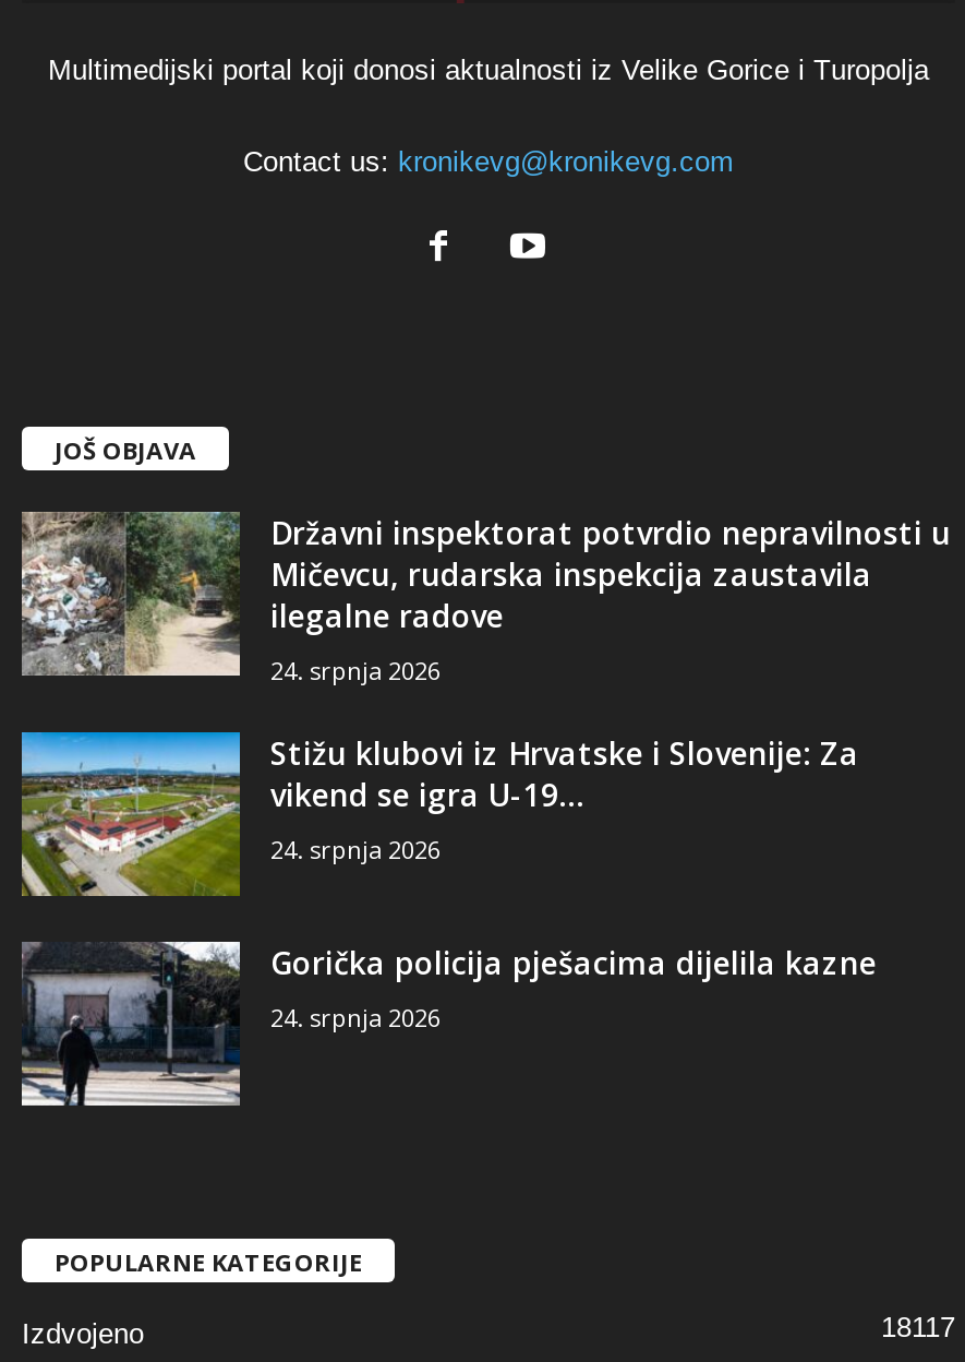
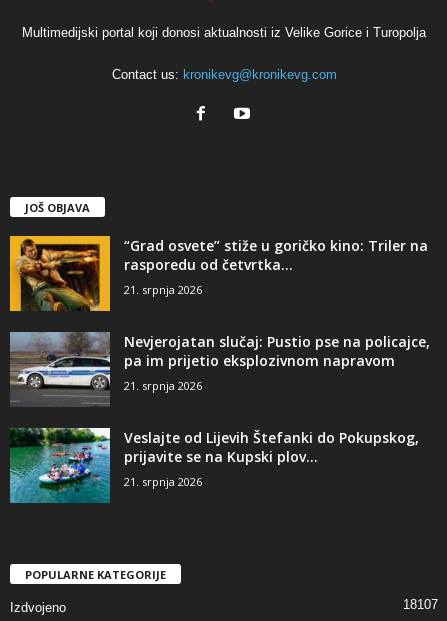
- [image]
- Državni inspektorat potvrdio nepravilnosti u
- Mičevcu, rudarska inspekcija zaustavila
- ilegalne radove
- 24. srpnja 2026
+ [image]
+ “Grad osvete” stiže u goričko kino: Triler na
+ rasporedu od četvrtka...
+ 21. srpnja 2026

- [image]
- Stižu klubovi iz Hrvatske i Slovenije: Za
- vikend se igra U-19...
- 24. srpnja 2026
+ [image]
+ Nevjerojatan slučaj: Pustio pse na policajce,
+ pa im prijetio eksplozivnom napravom
+ 21. srpnja 2026

- [image]
- Gorička policija pješacima dijelila kazne
- 24. srpnja 2026
+ [image]
+ Veslajte od Lijevih Štefanki do Pokupskog,
+ prijavite se na Kupski plov...
+ 21. srpnja 2026

- 18117
+ 18107
